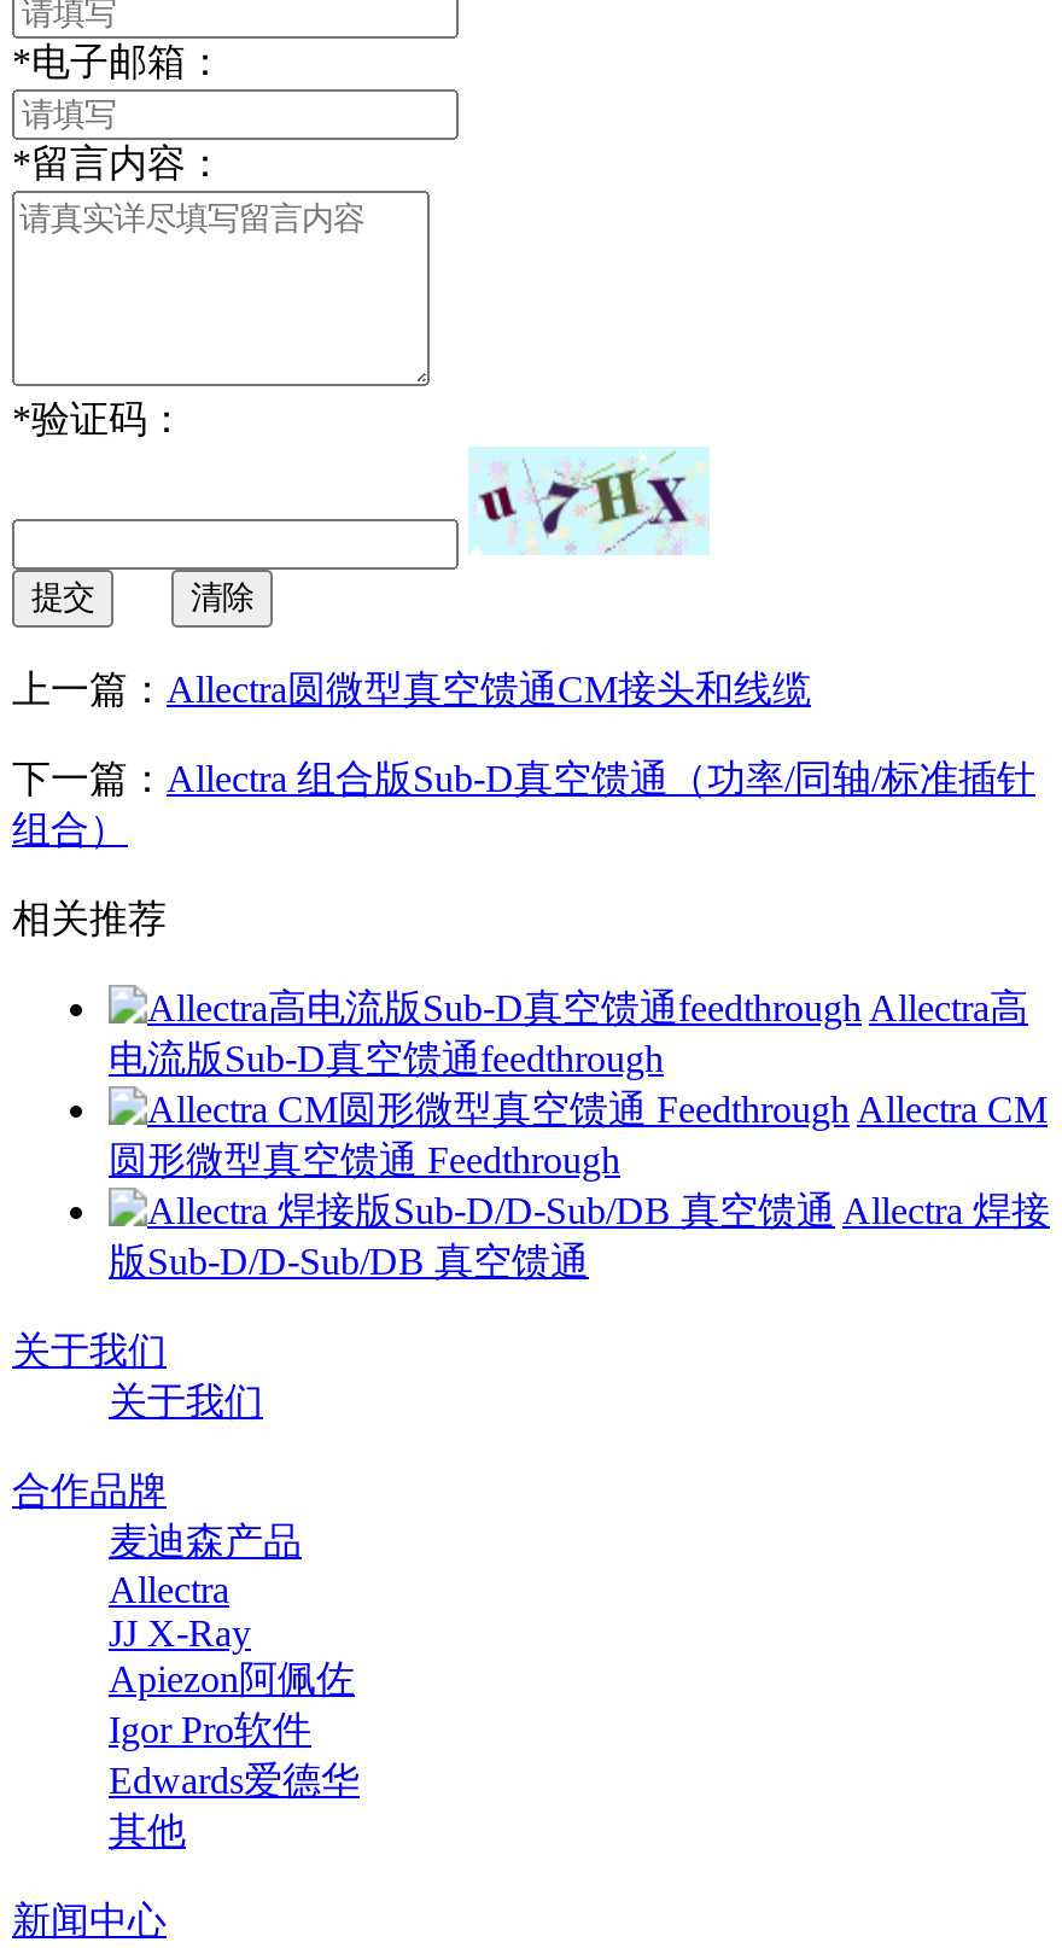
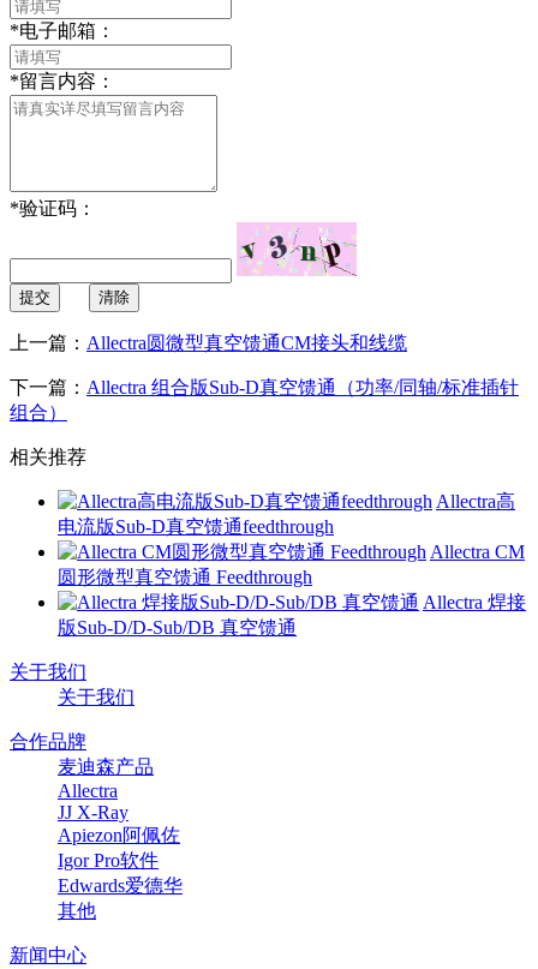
- [image]
+ [image]
